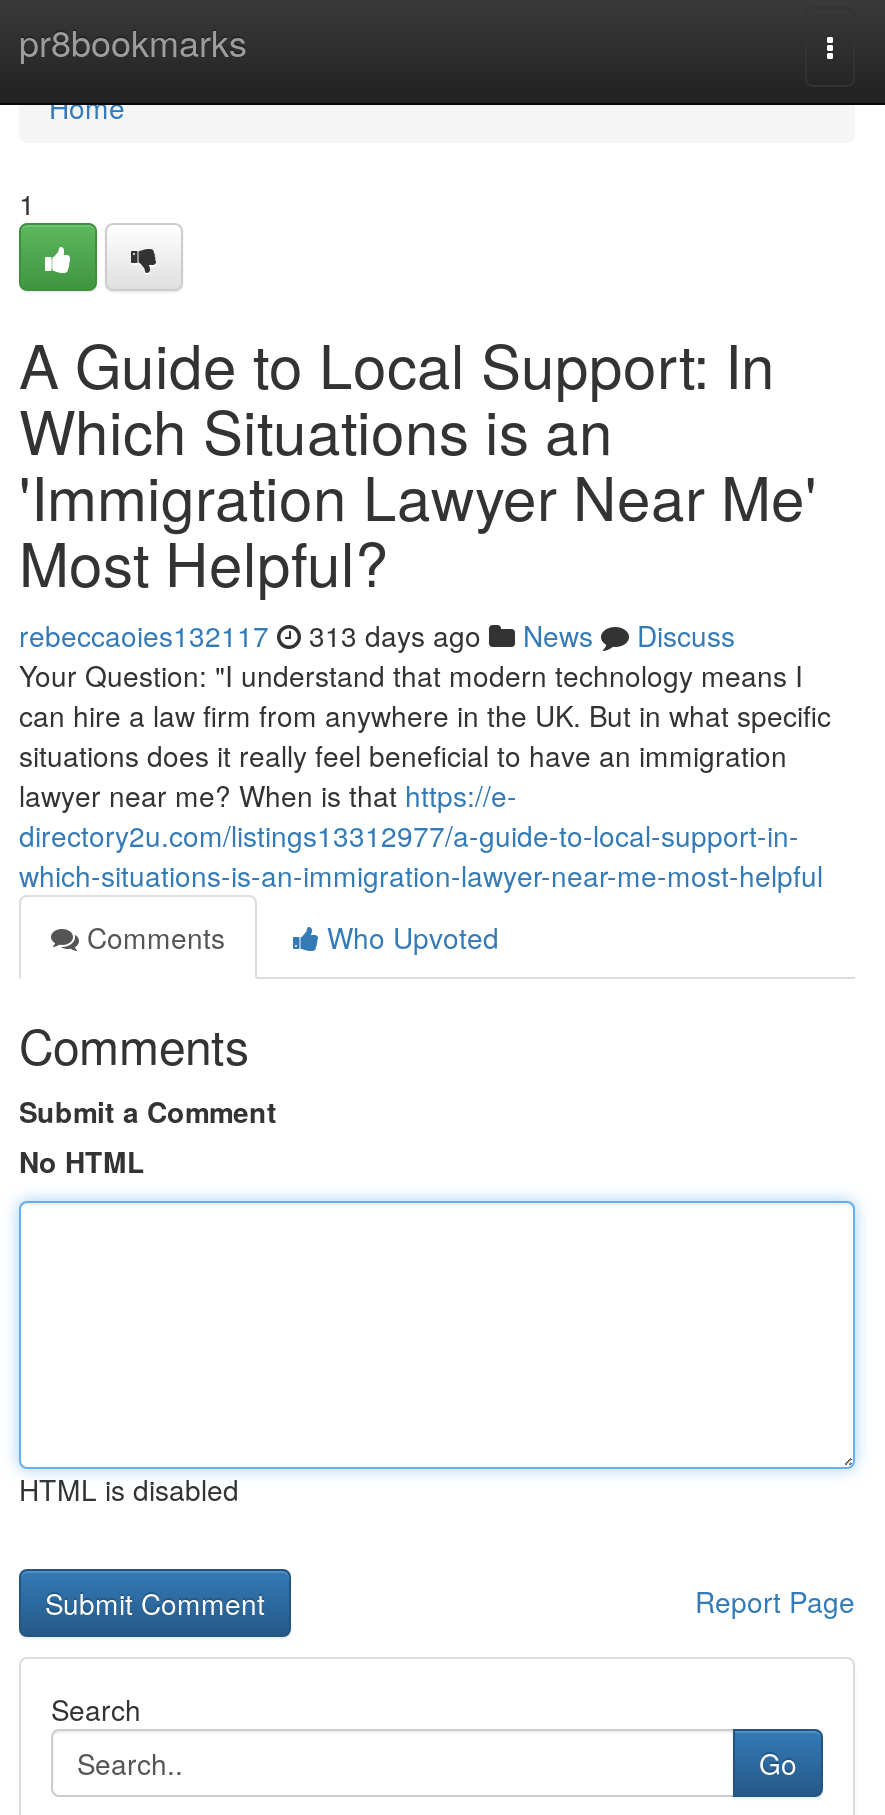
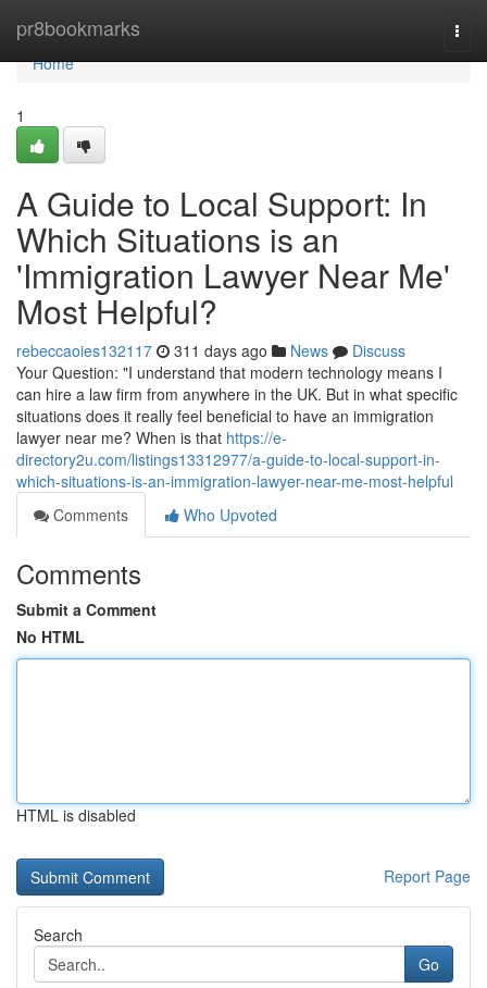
- rebeccaoies132117 313 days ago News Discuss
+ rebeccaoies132117 311 days ago News Discuss
